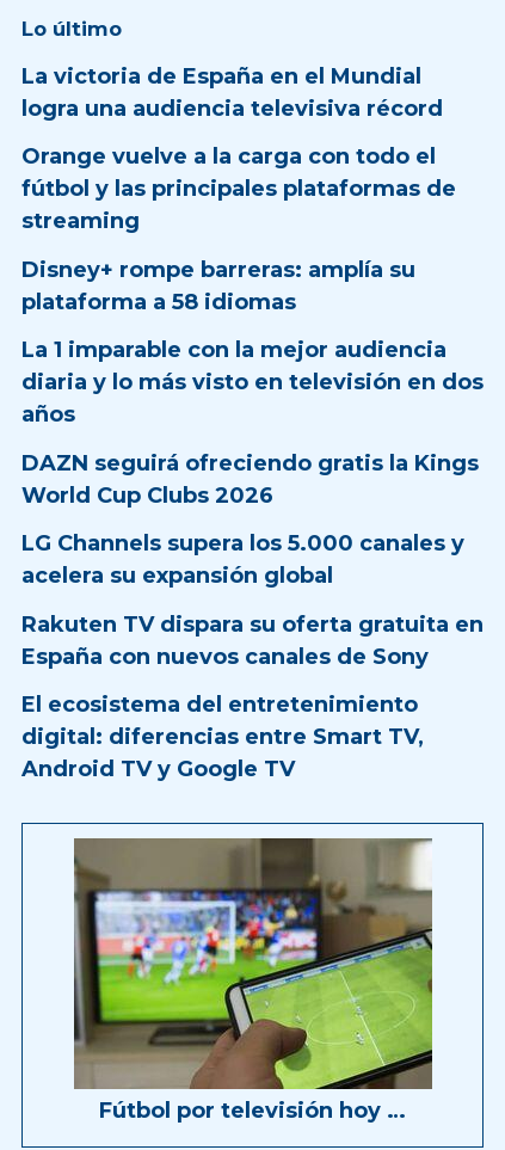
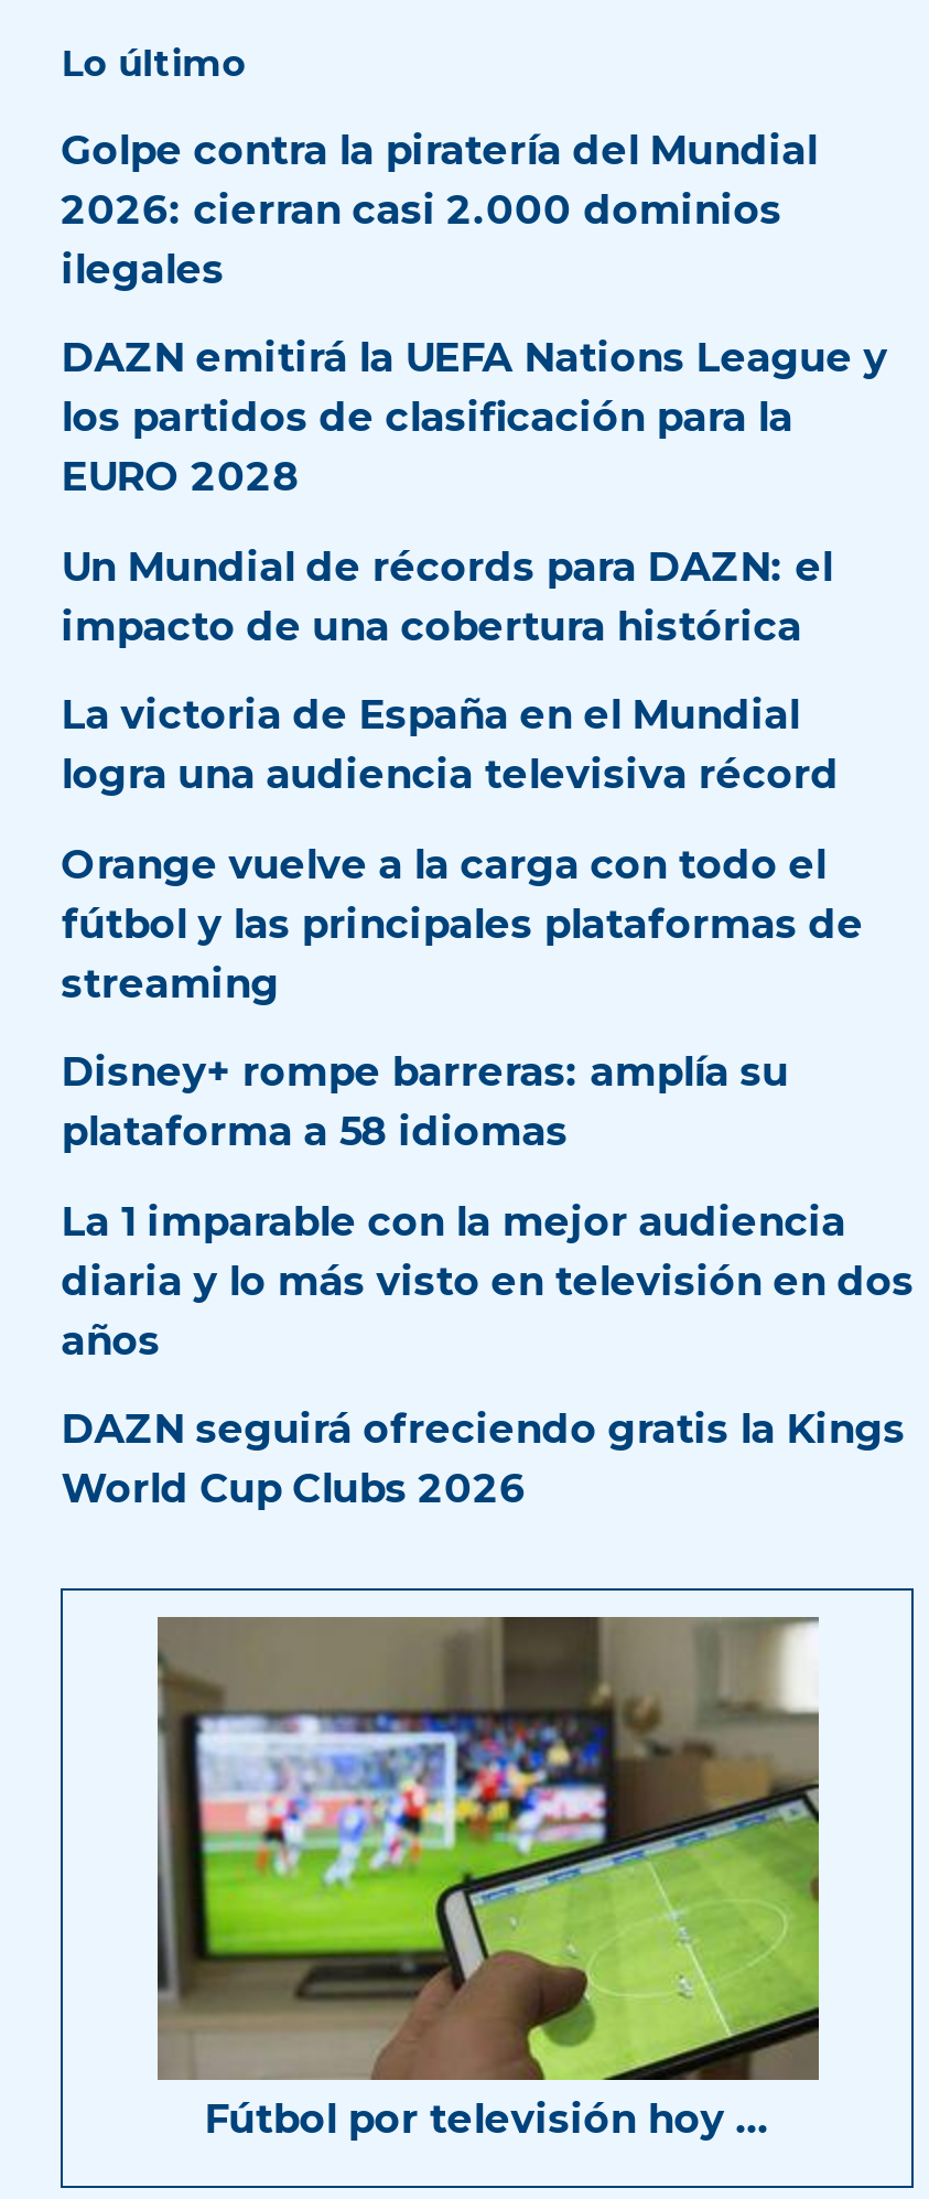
+ Golpe contra la piratería del Mundial
+ 2026: cierran casi 2.000 dominios
+ ilegales
+ DAZN emitirá la UEFA Nations League y
+ los partidos de clasificación para la
+ EURO 2028
+ Un Mundial de récords para DAZN: el
+ impacto de una cobertura histórica

moved down: La victoria de España en el Mundial | logra una audiencia televisiva récord | Orange vuelve a la carga con todo el | ... | DAZN seguirá ofreciendo gratis la Kings | World Cup Clubs 2026

- LG Channels supera los 5.000 canales y
- acelera su expansión global
- Rakuten TV dispara su oferta gratuita en
- España con nuevos canales de Sony
- El ecosistema del entretenimiento
- digital: diferencias entre Smart TV,
- Android TV y Google TV
